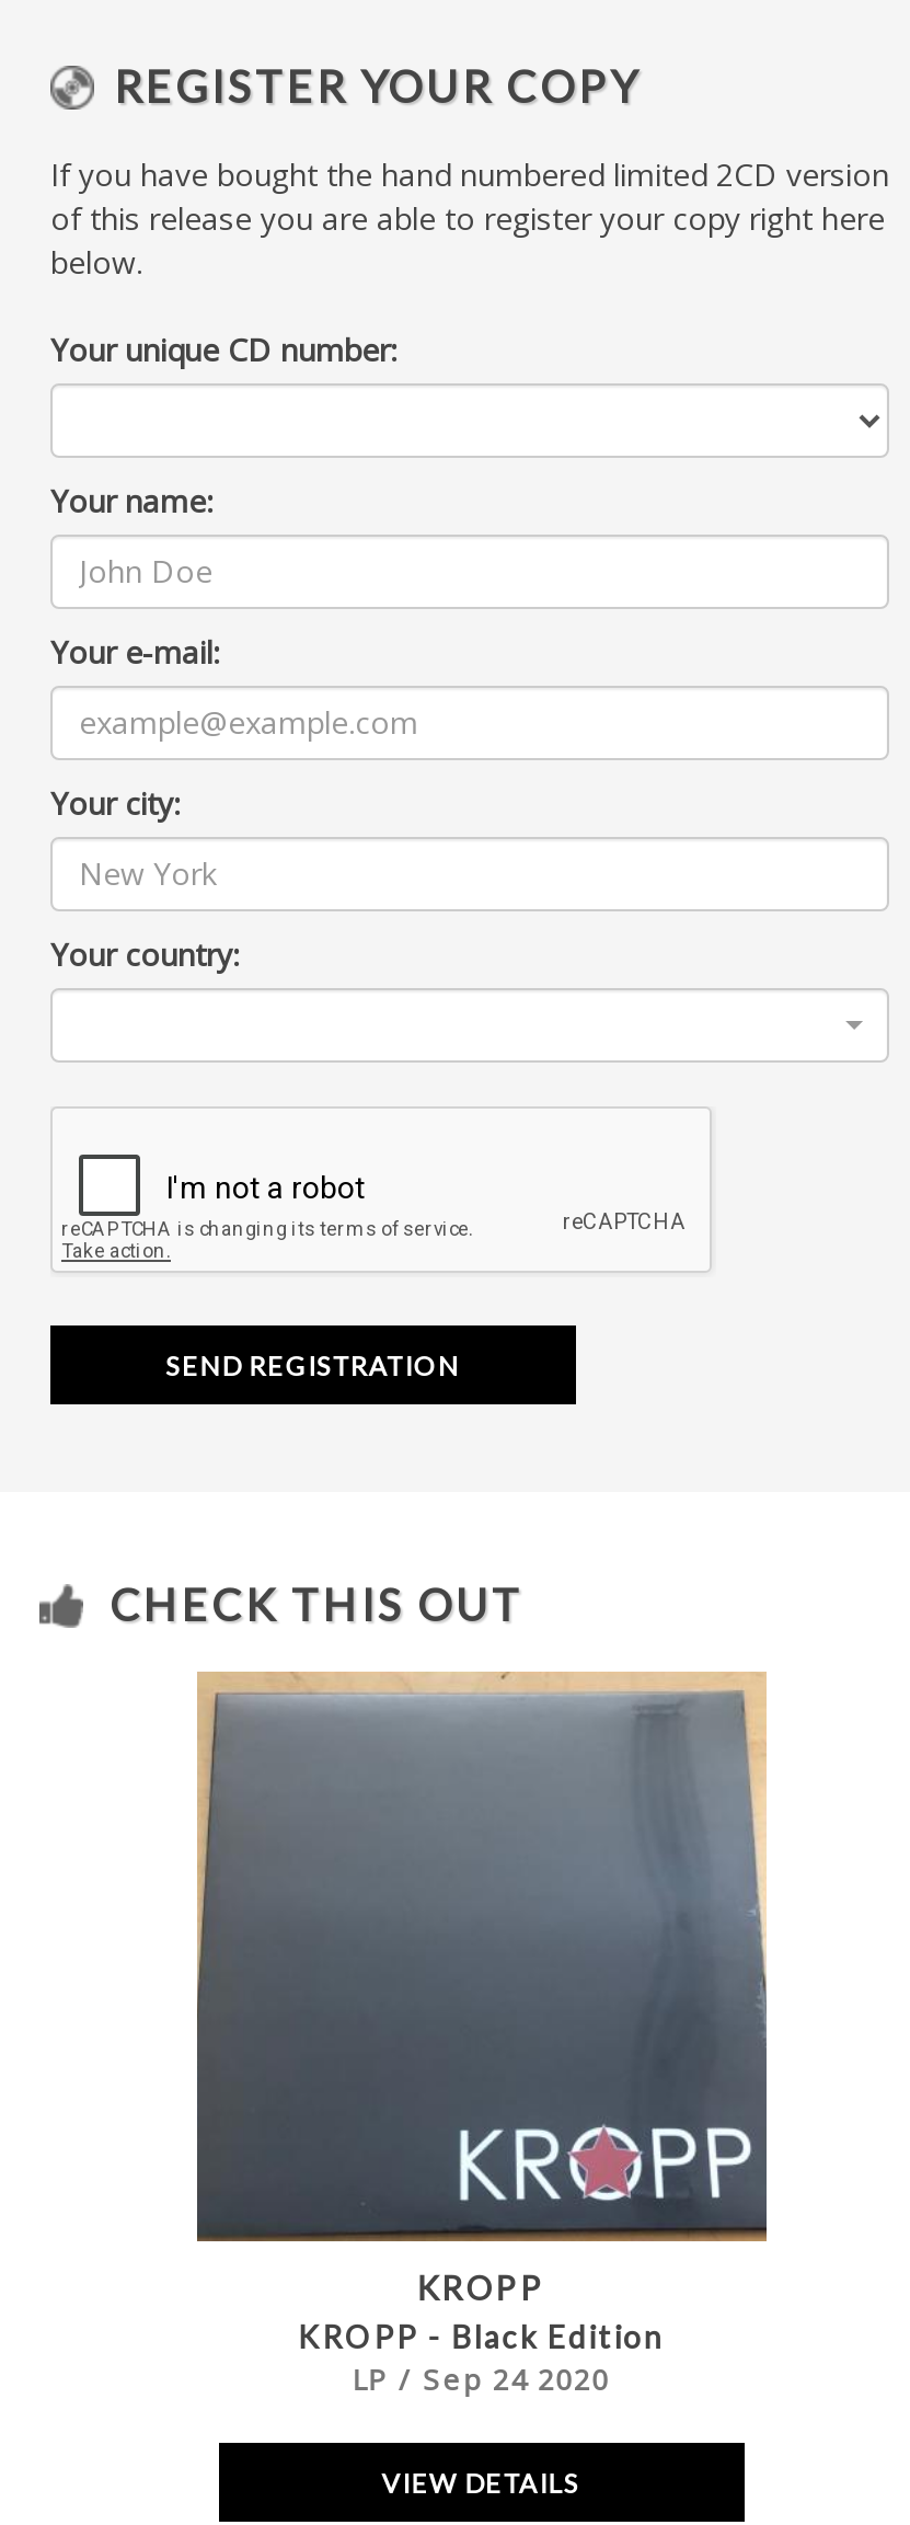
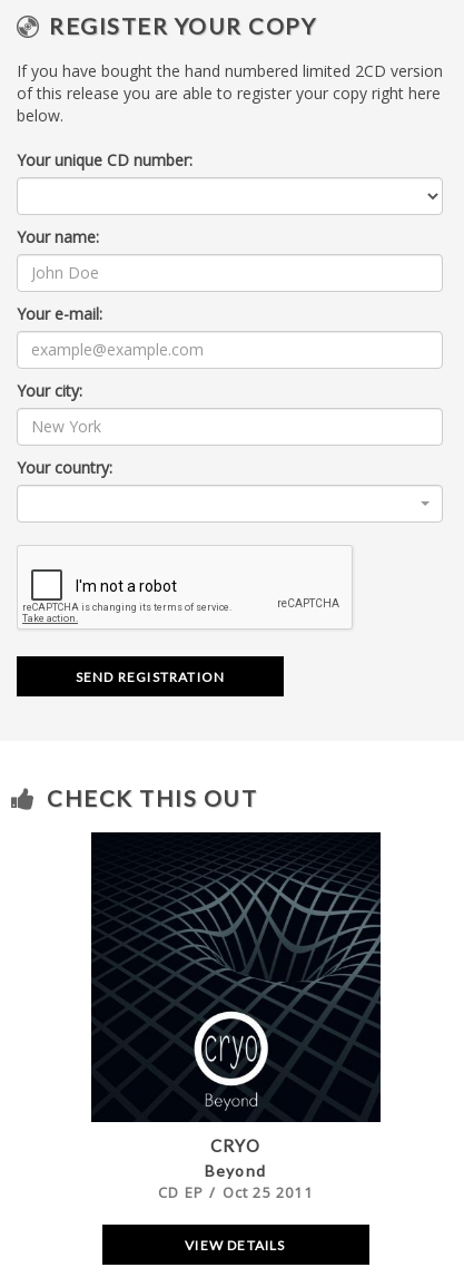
- [image]
- KROPP
- KROPP - Black Edition
- LP / Sep 24 2020
+ [image]
+ CRYO
+ Beyond
+ CD EP / Oct 25 2011
